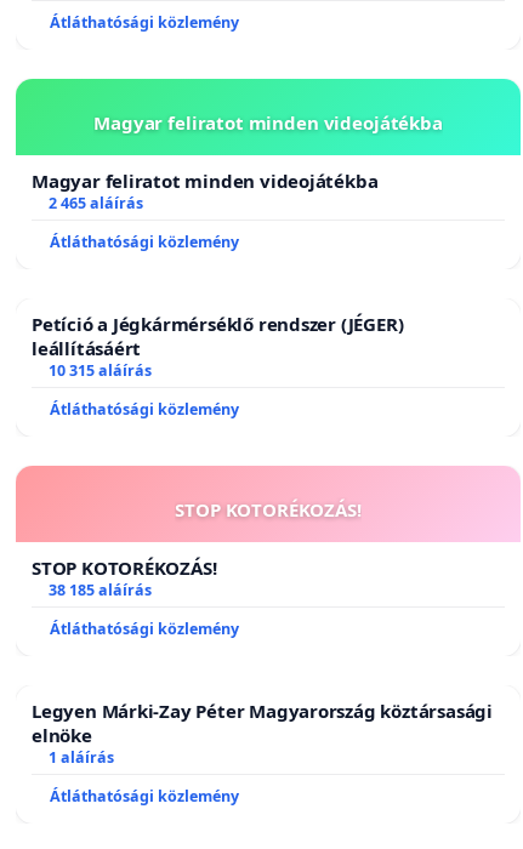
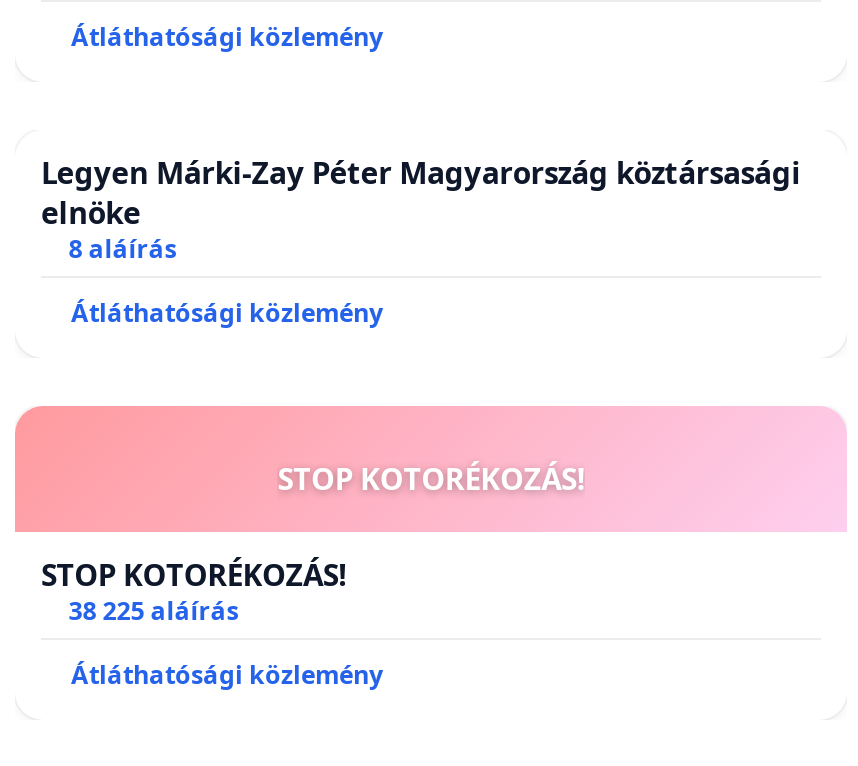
- Magyar feliratot minden videojátékba
- Magyar feliratot minden videojátékba
- 2 465 aláírás
- Átláthatósági közlemény
- Petíció a Jégkármérséklő rendszer (JÉGER)
- leállításáért
- 10 315 aláírás
+ 8 aláírás

- 38 185 aláírás
- Átláthatósági közlemény
- 1 aláírás
+ 38 225 aláírás

moved up: Legyen Márki-Zay Péter Magyarország köztársasági | elnöke
